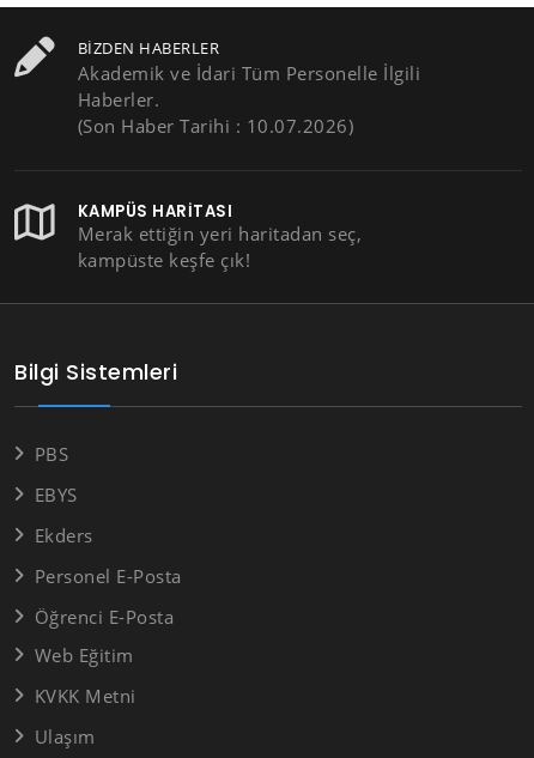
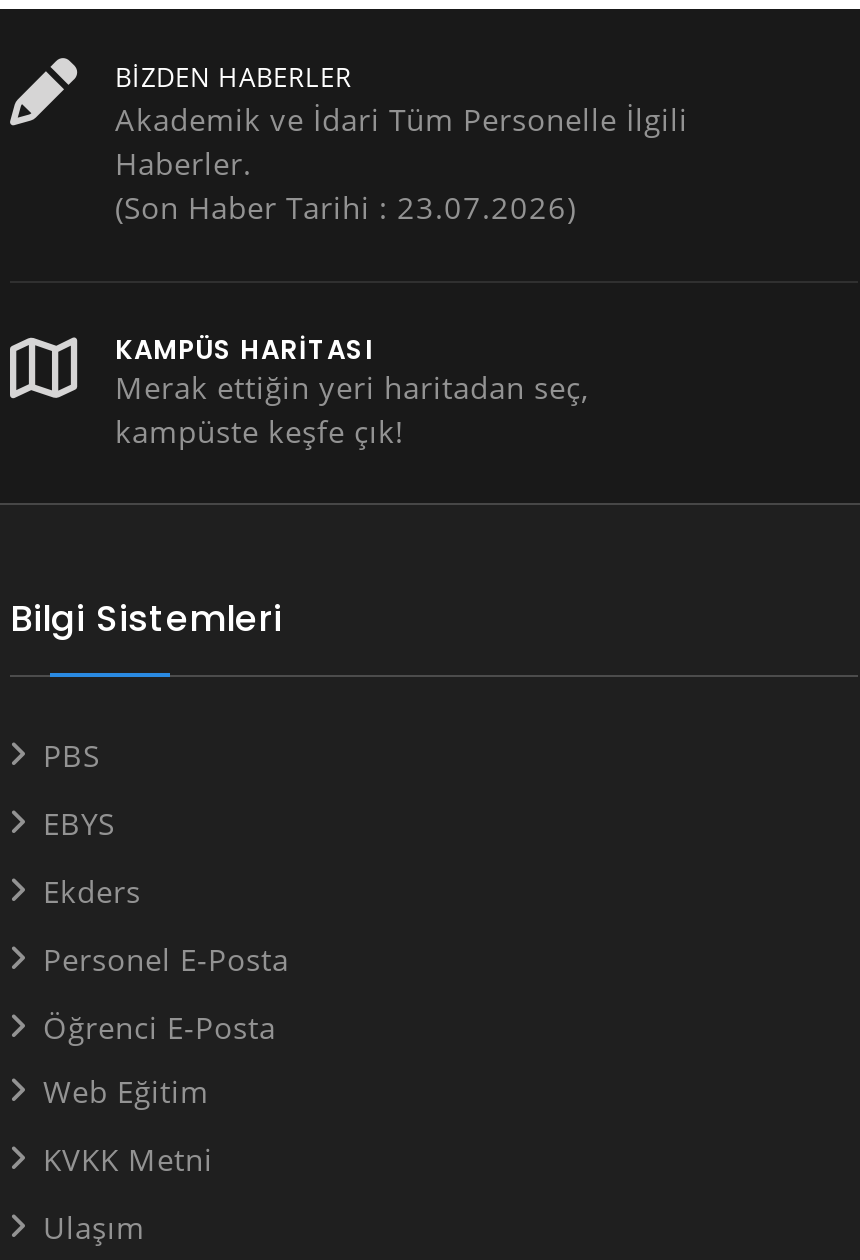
- (Son Haber Tarihi : 10.07.2026)
+ (Son Haber Tarihi : 23.07.2026)
